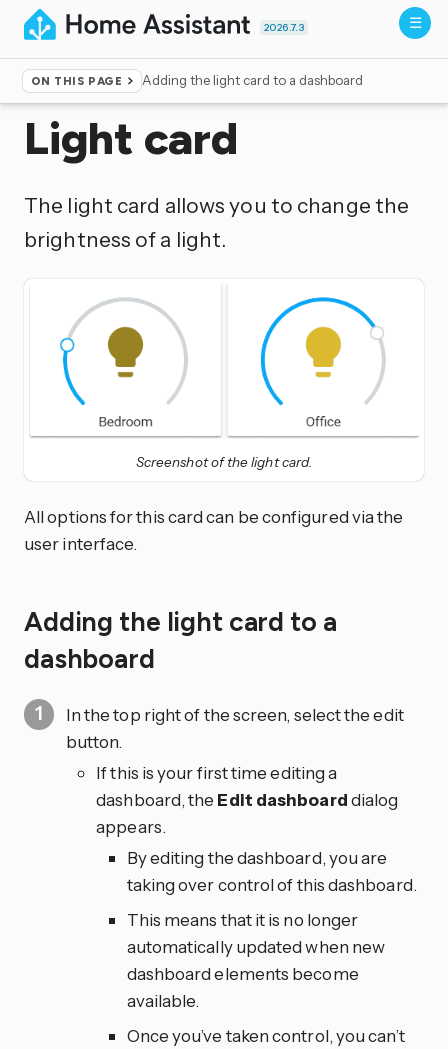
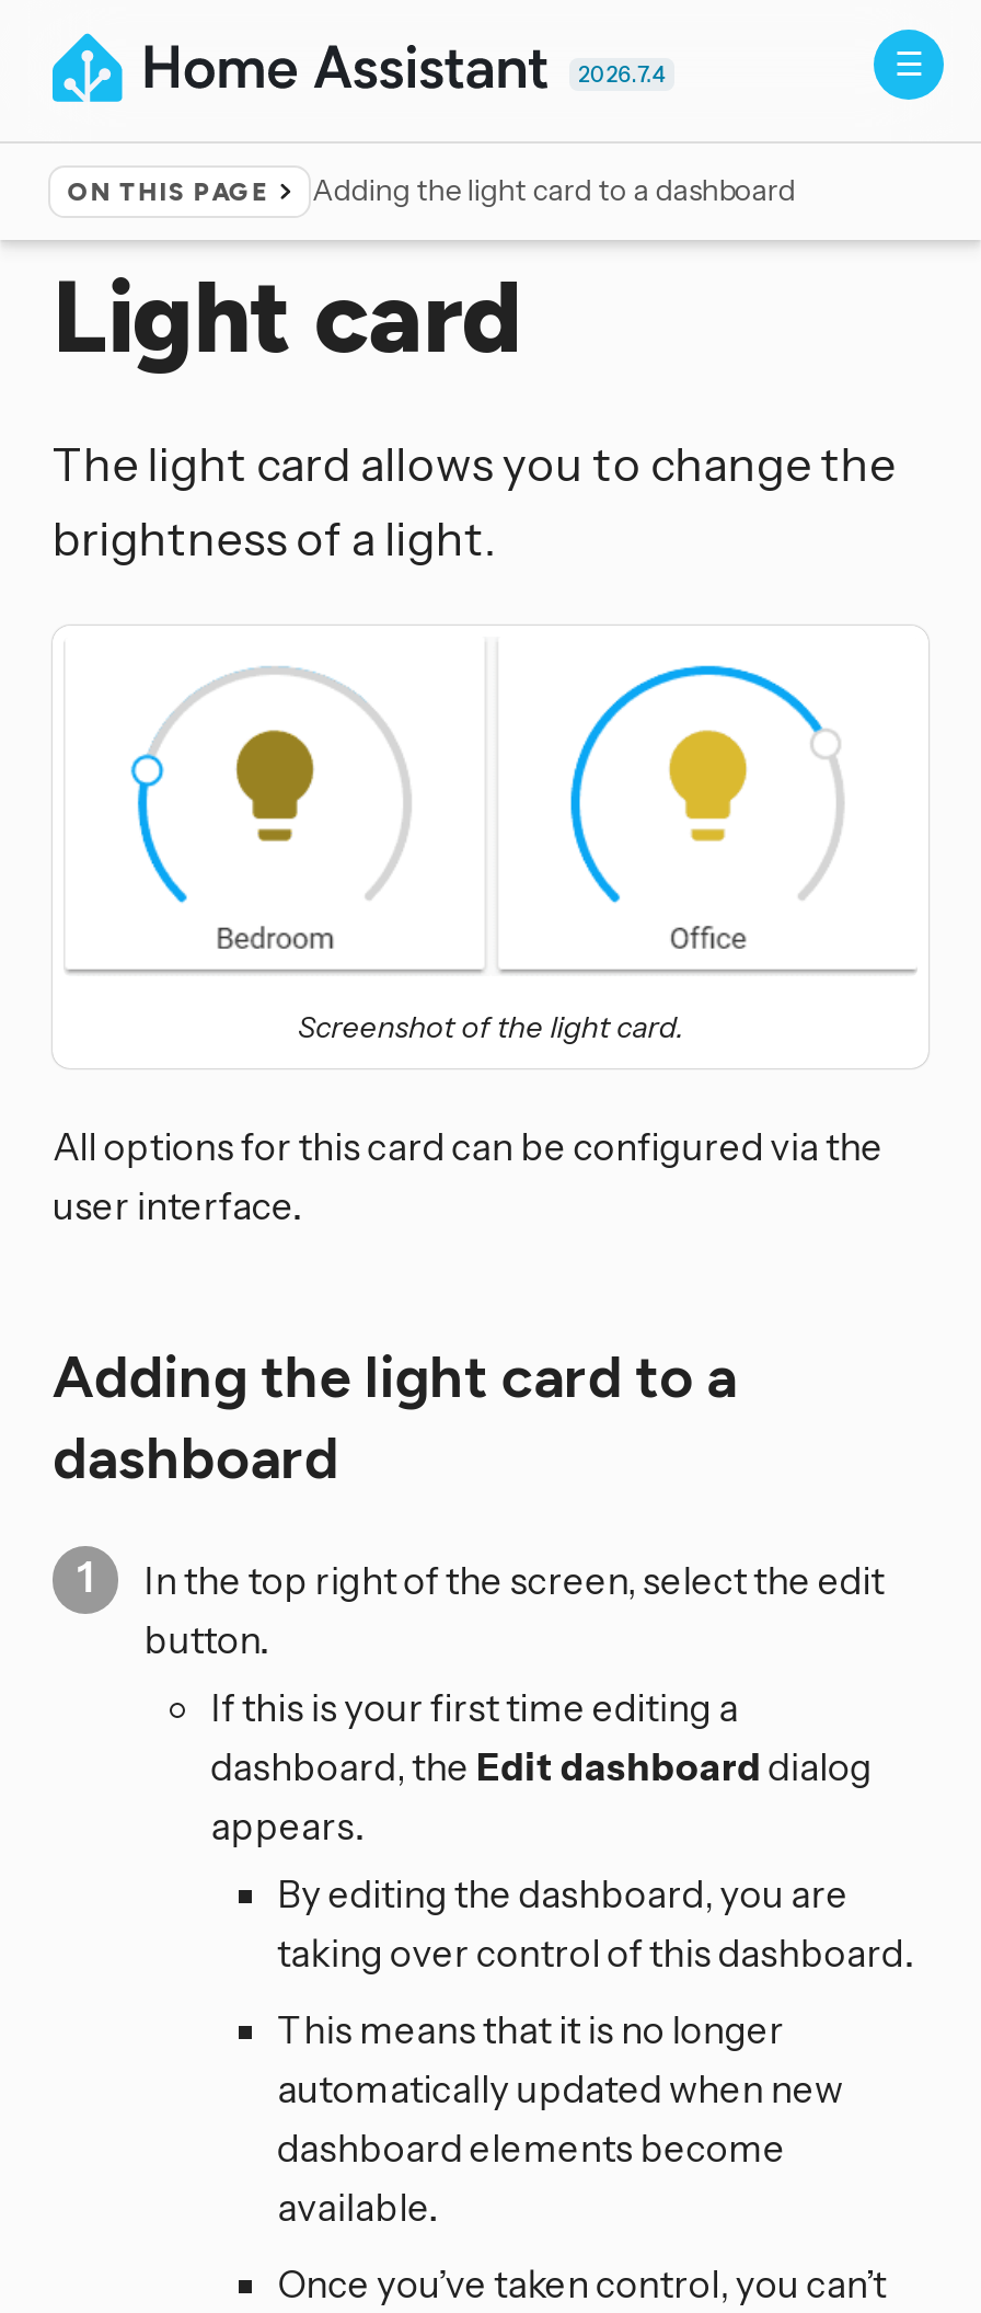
- 2026.7.3
+ 2026.7.4
